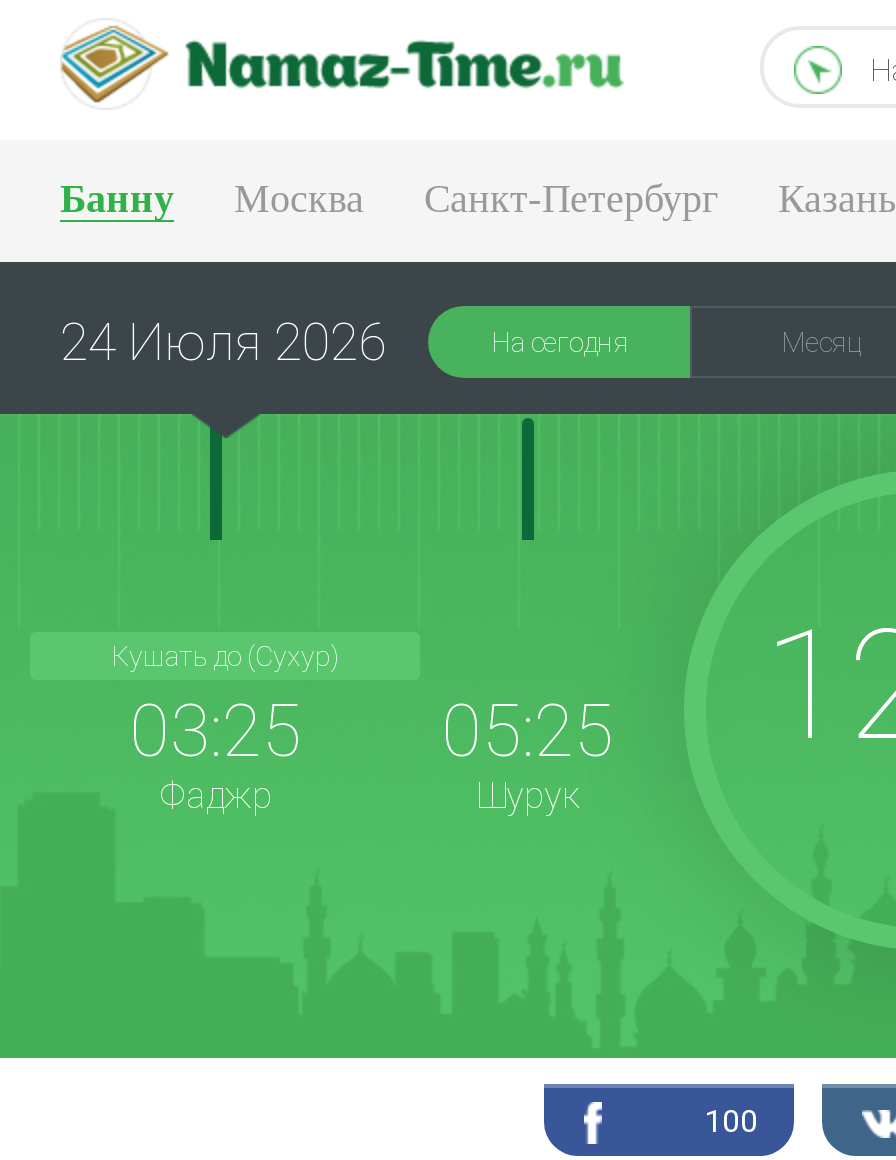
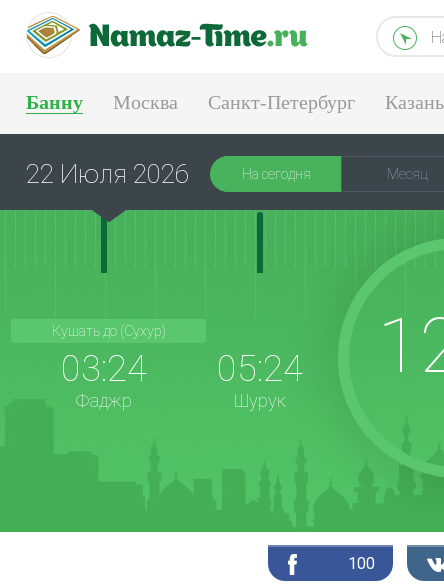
- 24 Июля 2026
+ 22 Июля 2026

- 03:25
+ 03:24

- 05:25
+ 05:24
